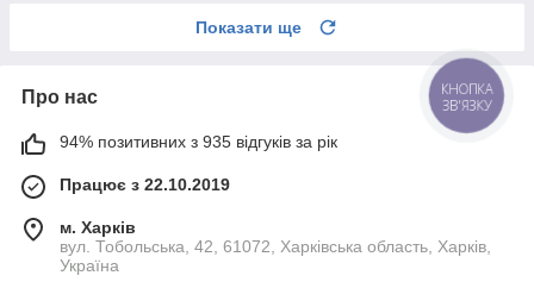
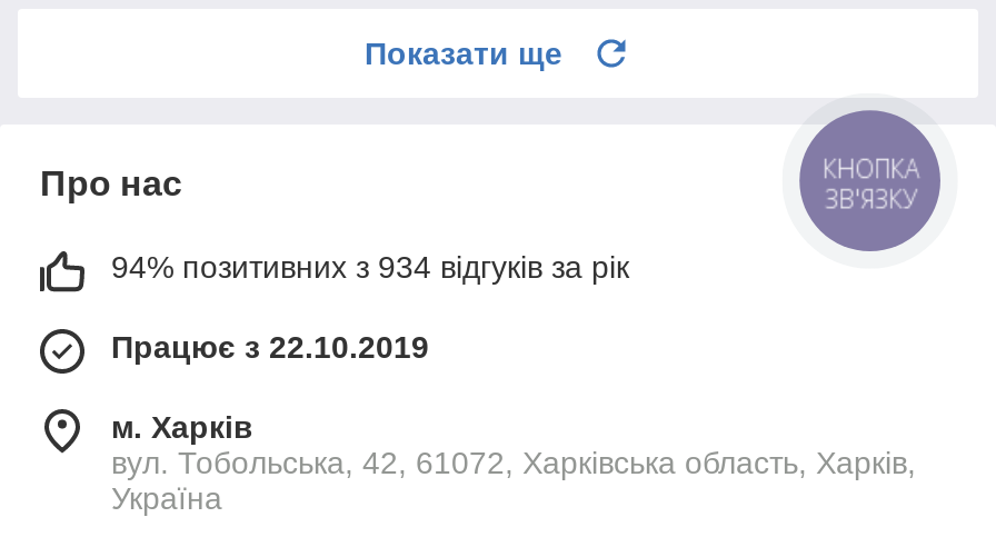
- 94% позитивних з 935 відгуків за рік
+ 94% позитивних з 934 відгуків за рік
